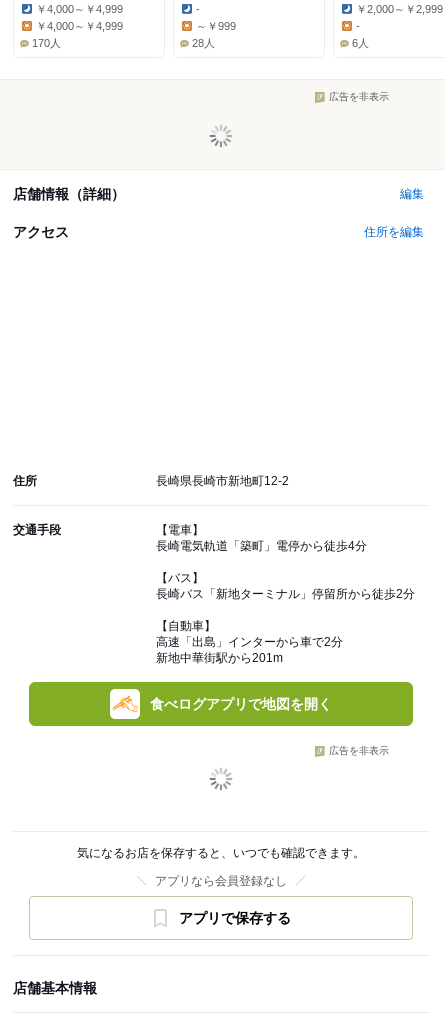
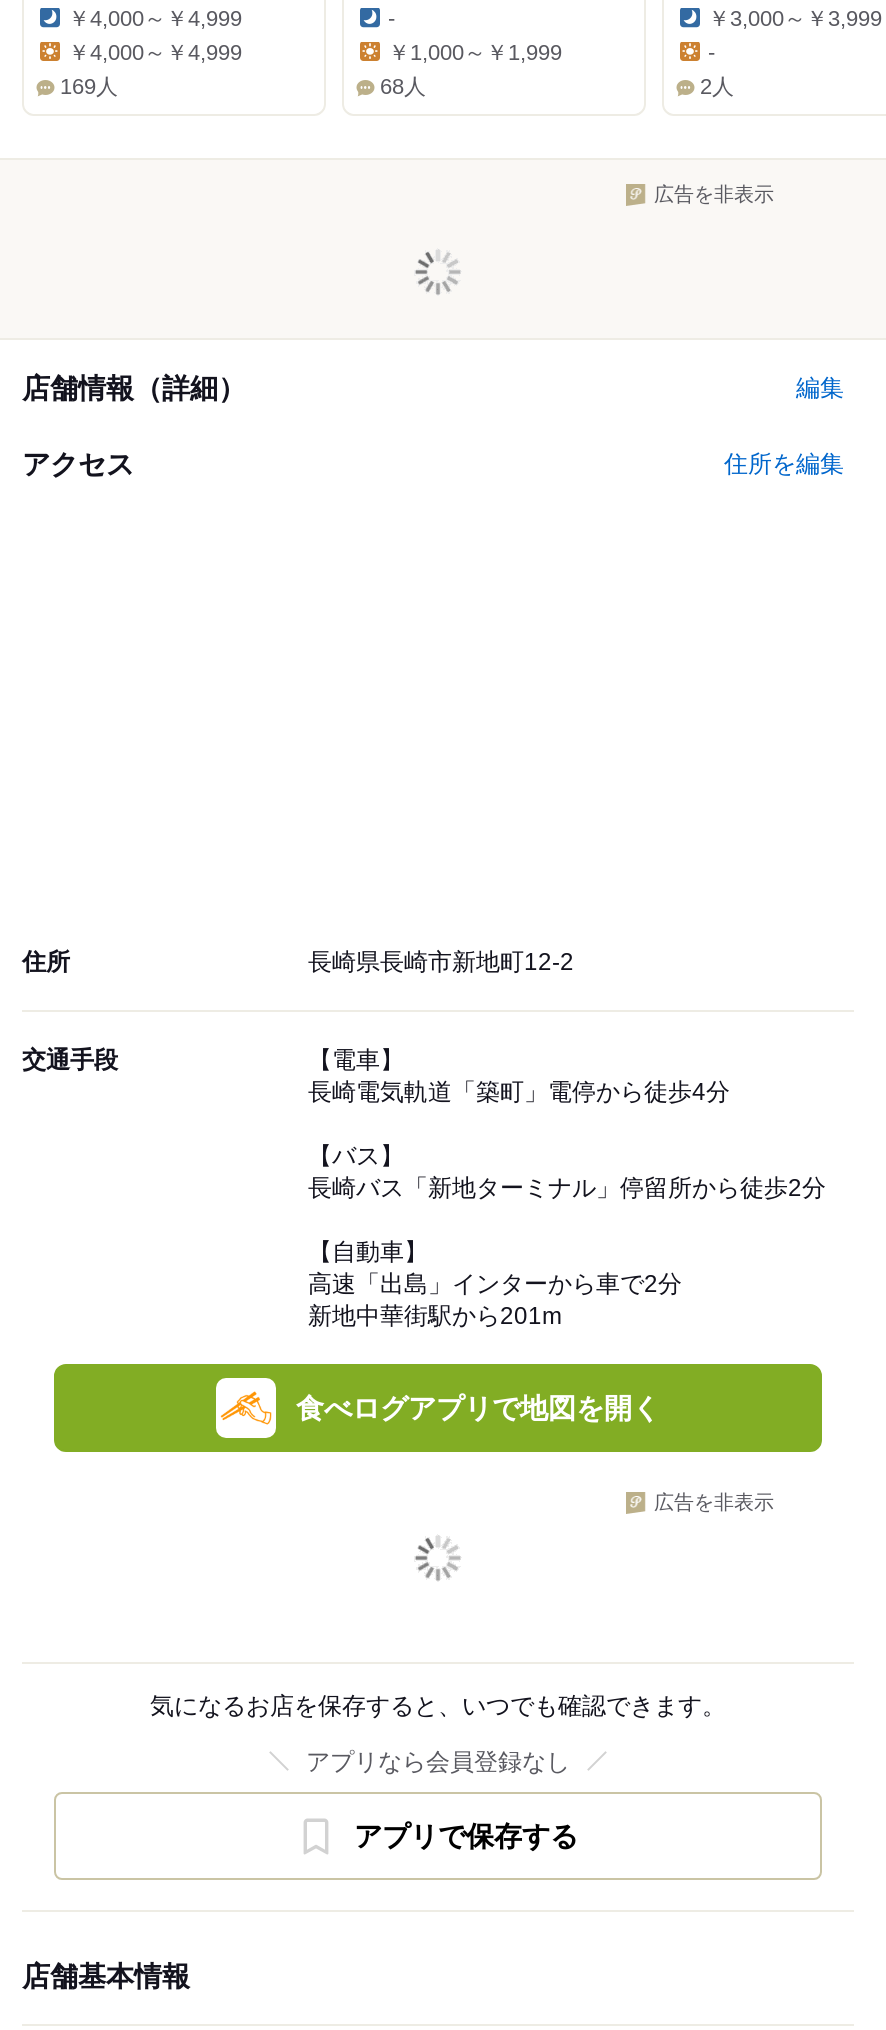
- ￥2,000～￥2,999
+ ￥3,000～￥3,999

- ～￥999
- 28人
+ ￥1,000～￥1,999
+ 68人

- 170人
+ 169人

- 6人
+ 2人
